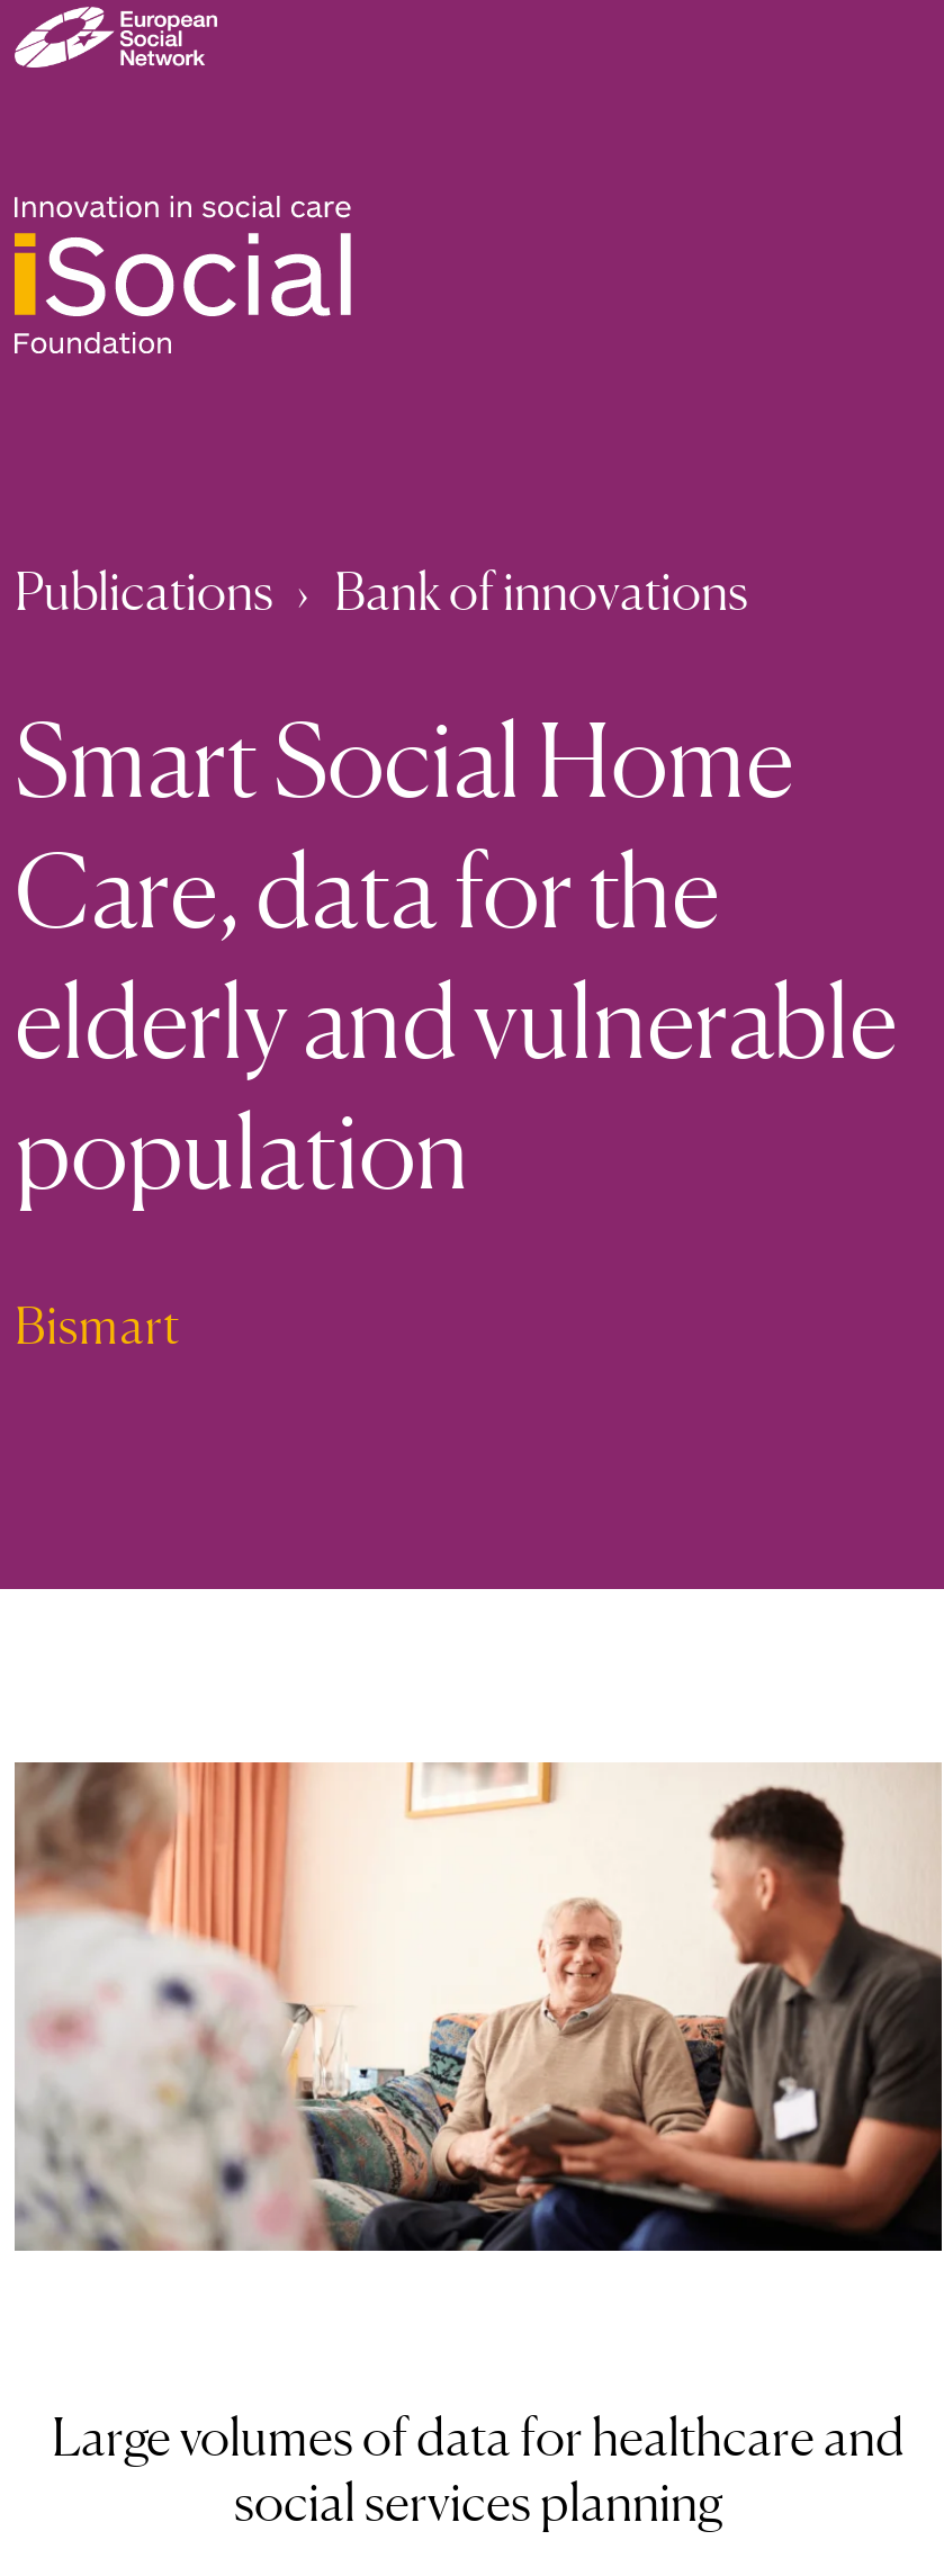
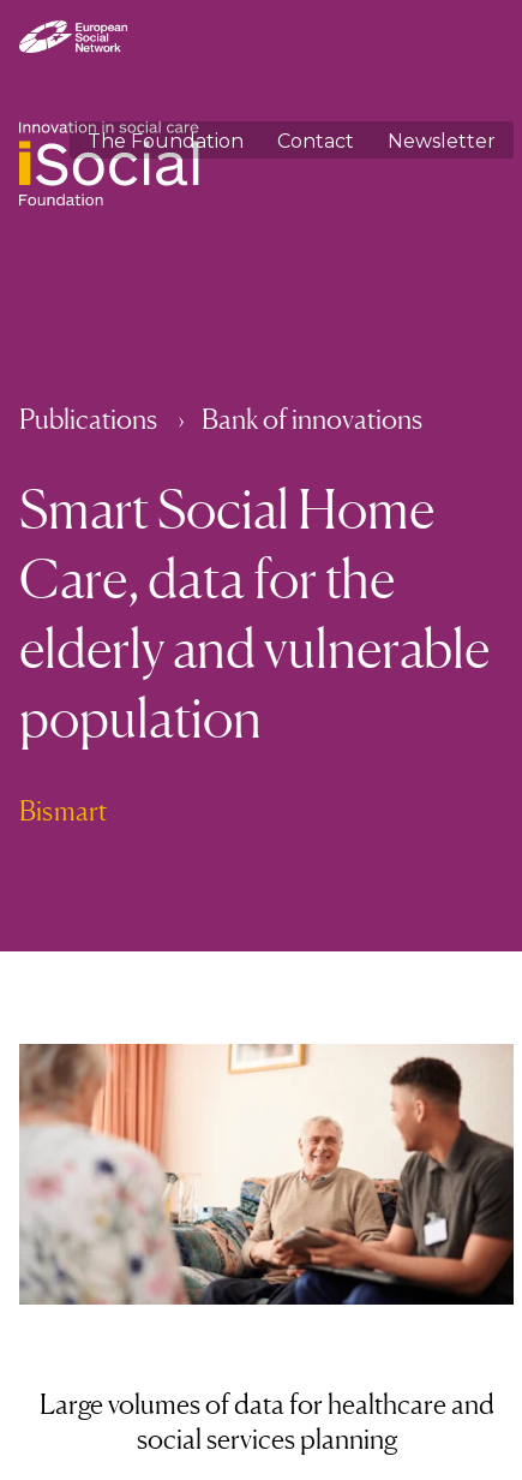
+ The Foundation
+ Contact
+ Newsletter
